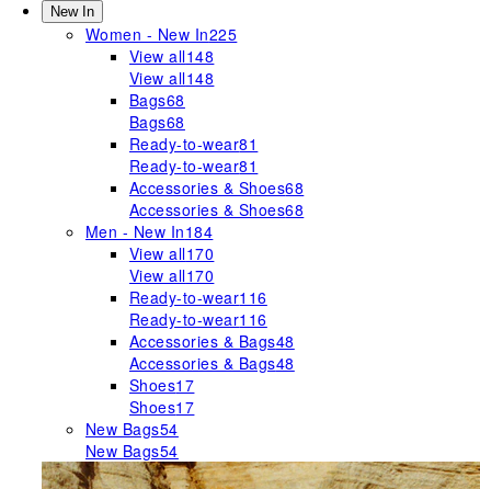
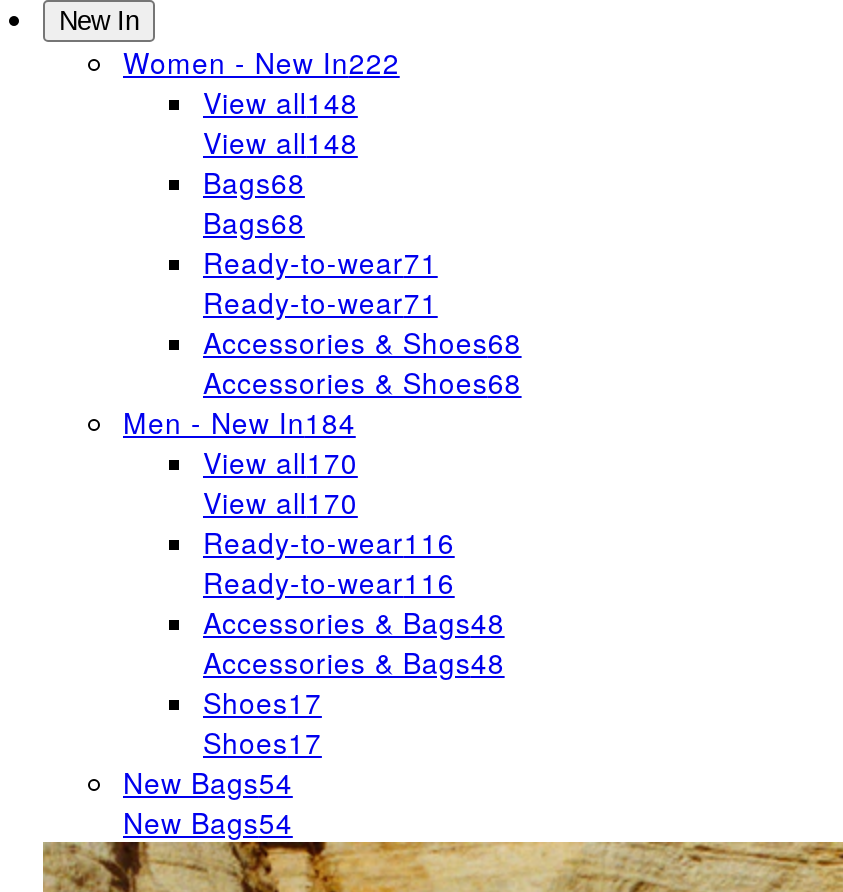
- Women - New In225
+ Women - New In222

- Ready-to-wear81
+ Ready-to-wear71

- Ready-to-wear81
+ Ready-to-wear71
